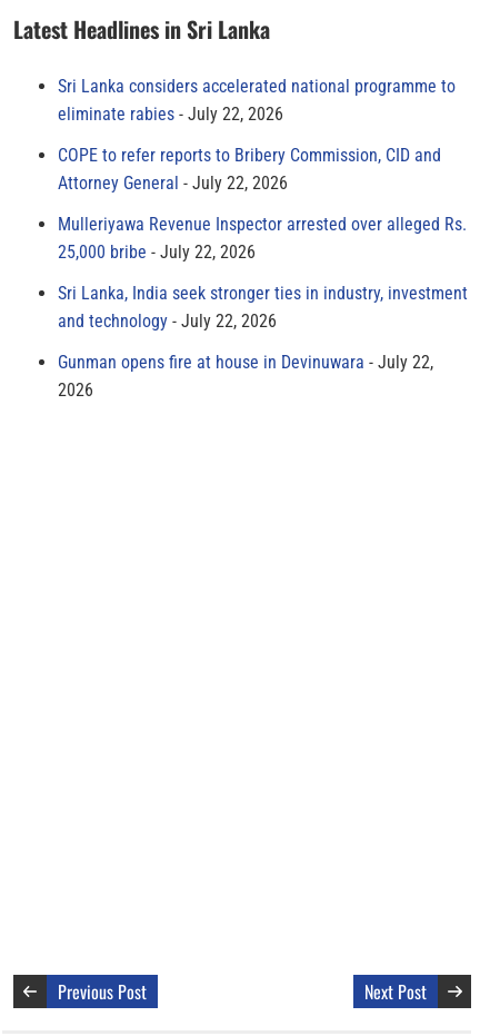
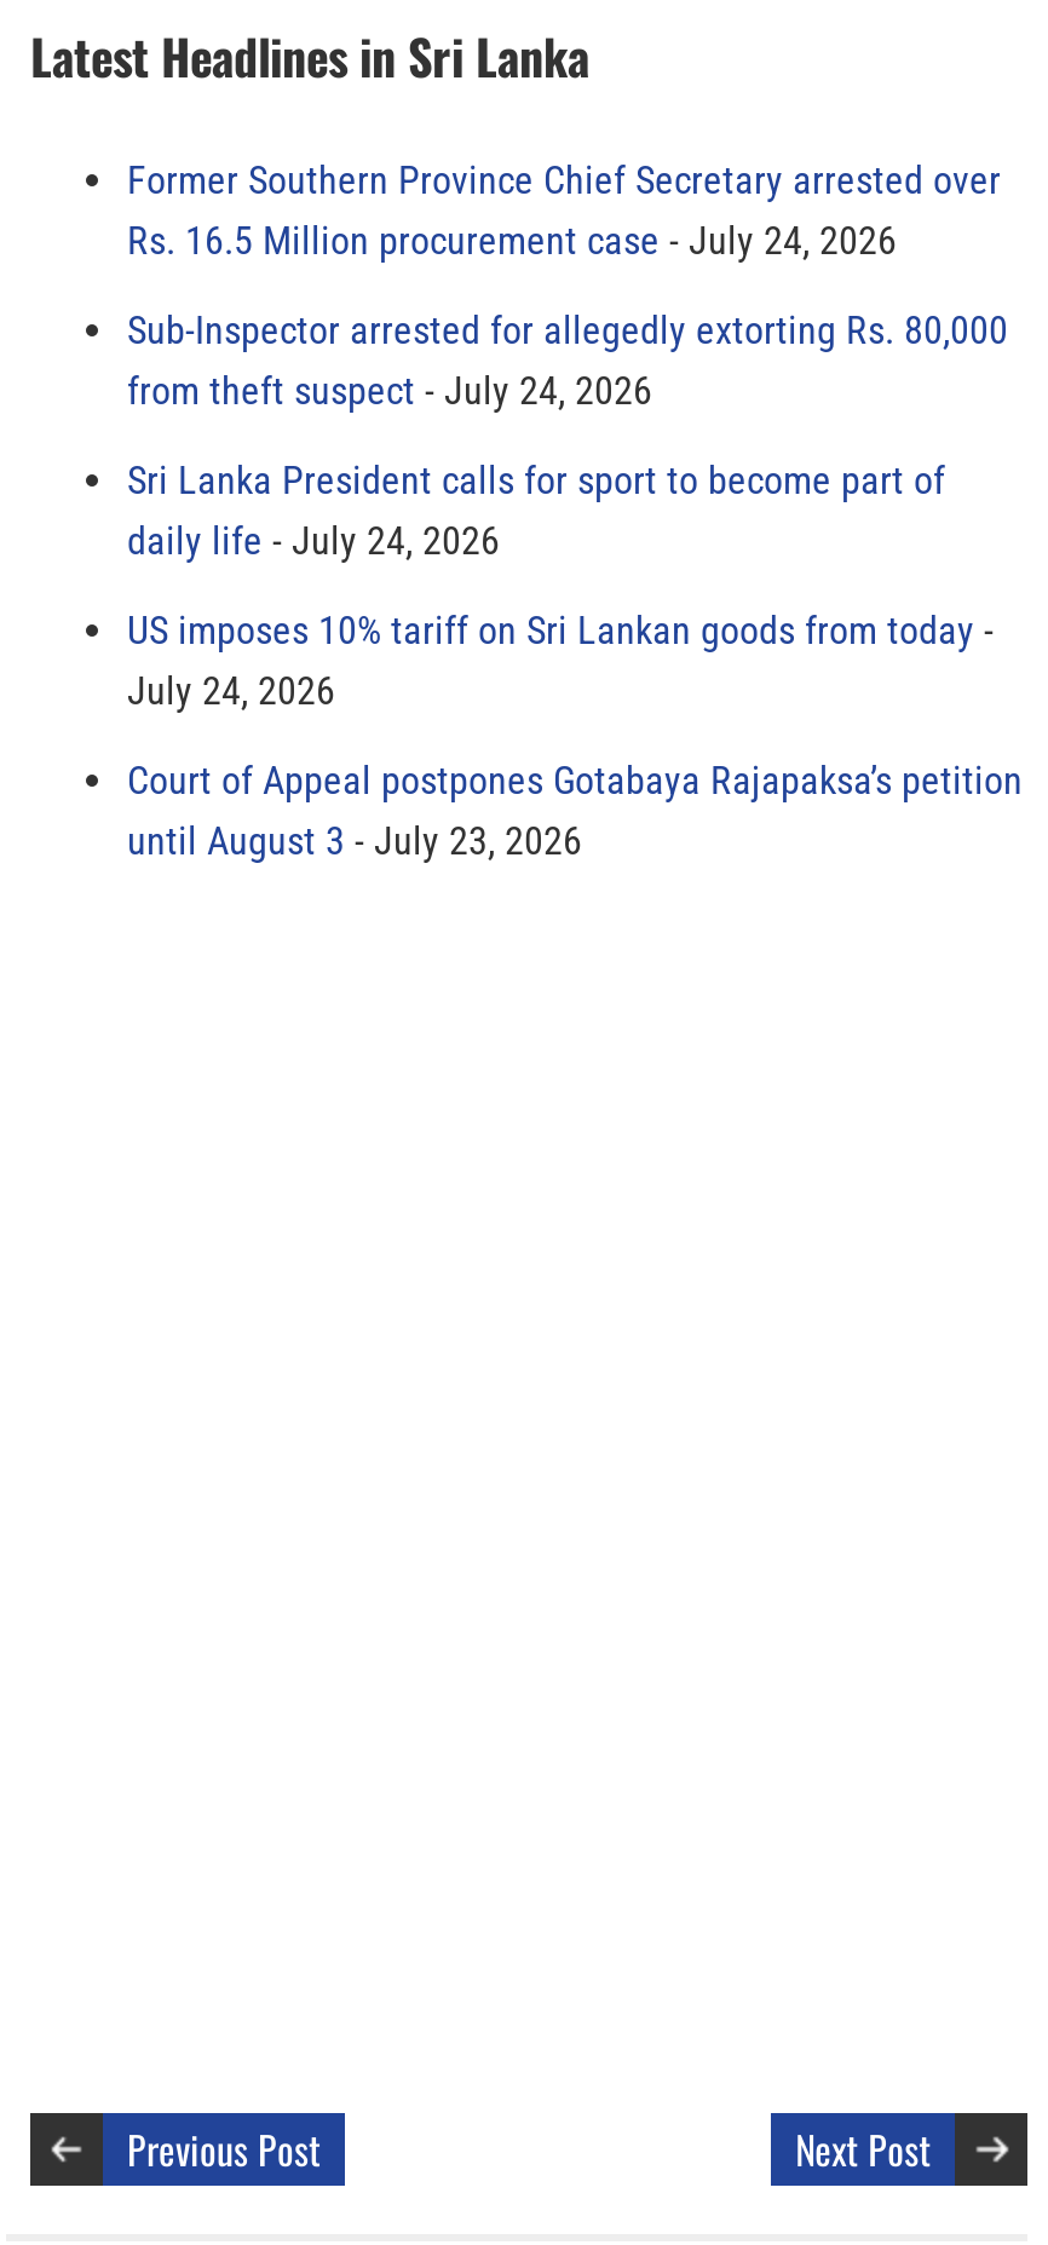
- Sri Lanka considers accelerated national programme to
- eliminate rabies
- July 22, 2026
+ Former Southern Province Chief Secretary arrested over
+ Rs. 16.5 Million procurement case
+ July 24, 2026

- COPE to refer reports to Bribery Commission, CID and
- Attorney General
- July 22, 2026
+ Sub-Inspector arrested for allegedly extorting Rs. 80,000
+ from theft suspect
+ July 24, 2026

- Mulleriyawa Revenue Inspector arrested over alleged Rs.
- 25,000 bribe
- July 22, 2026
+ Sri Lanka President calls for sport to become part of
+ daily life
+ July 24, 2026

- Sri Lanka, India seek stronger ties in industry, investment
- and technology
- July 22, 2026
+ US imposes 10% tariff on Sri Lankan goods from today
+ July 24, 2026

- Gunman opens fire at house in Devinuwara
- July 22,
- 2026
+ Court of Appeal postpones Gotabaya Rajapaksa’s petition
+ until August 3
+ July 23, 2026
